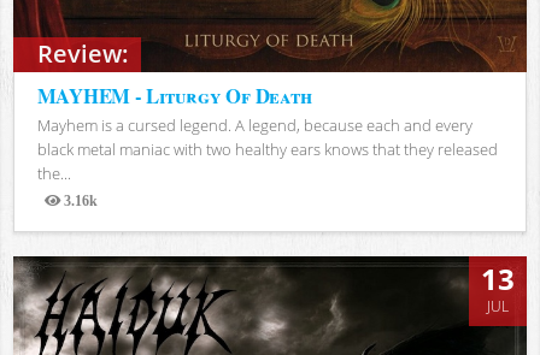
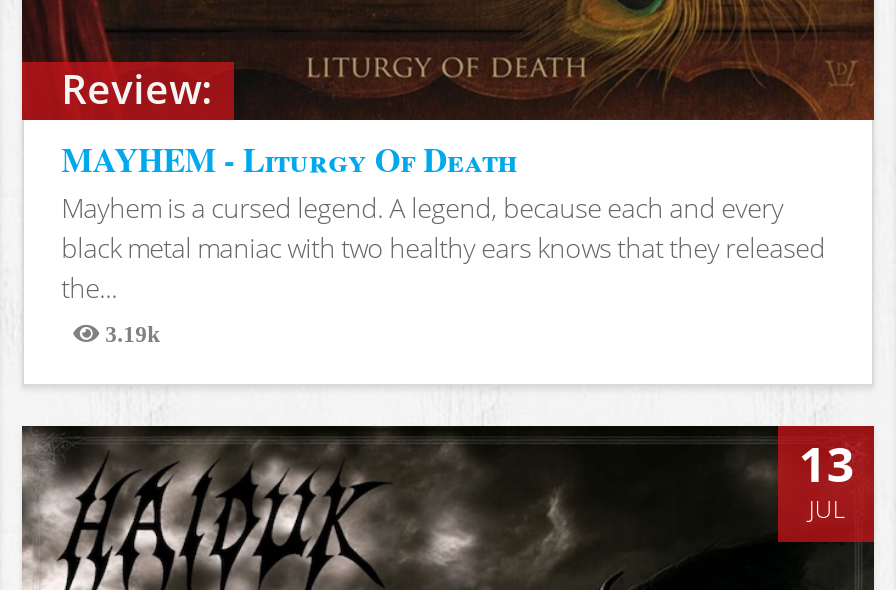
- 3.16k
+ 3.19k
